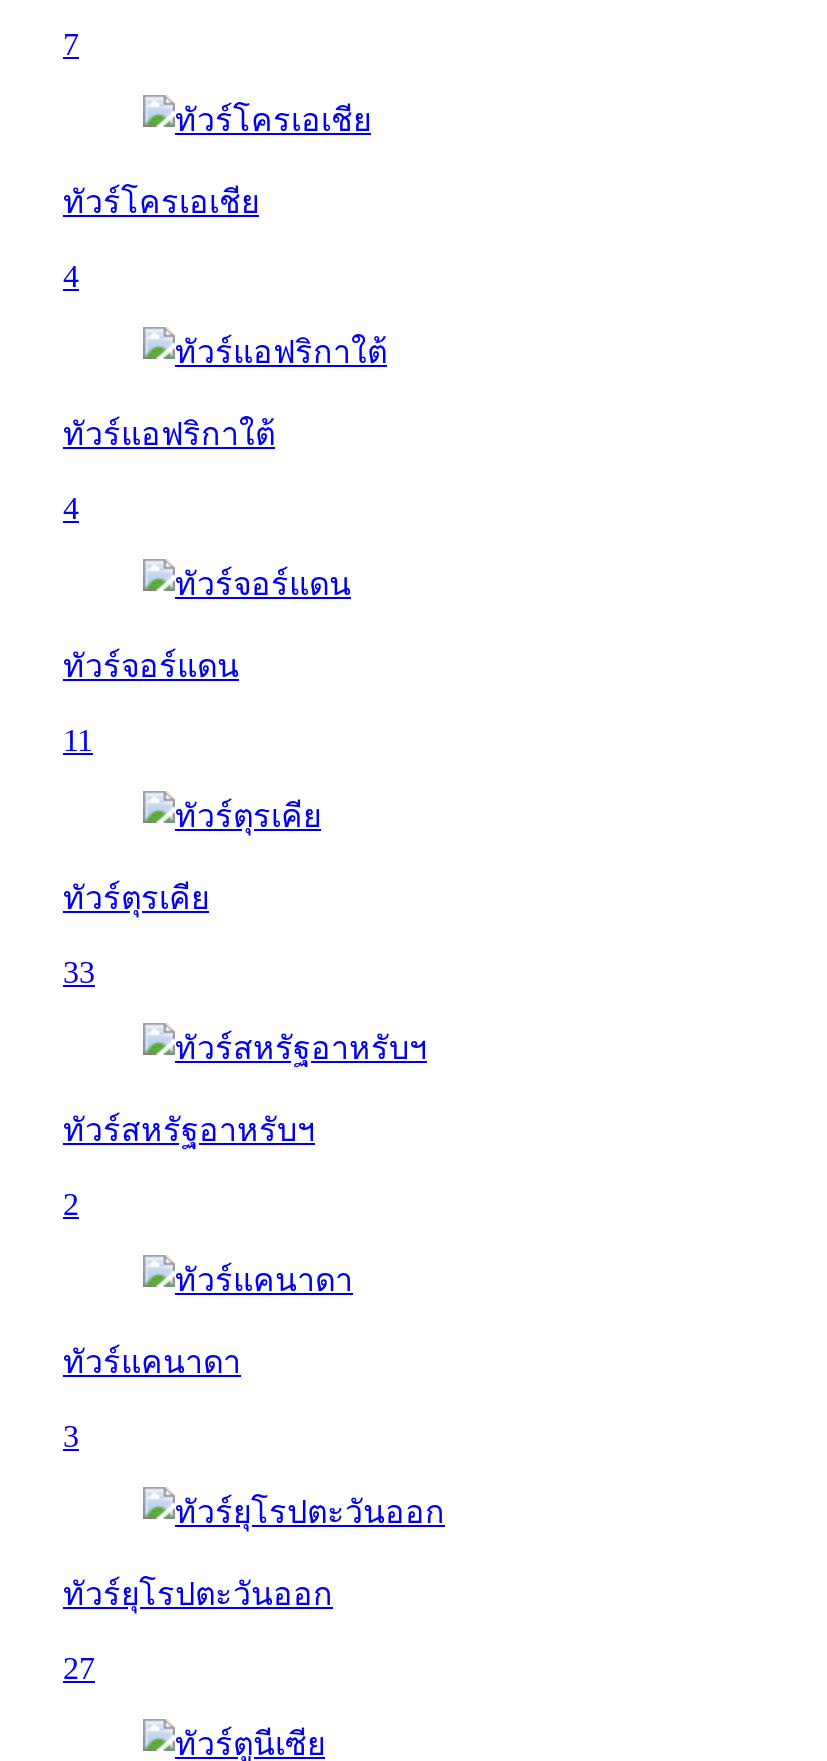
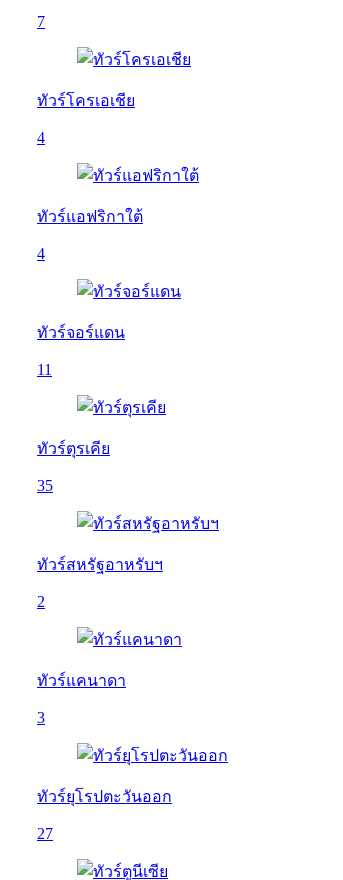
- 33
+ 35
